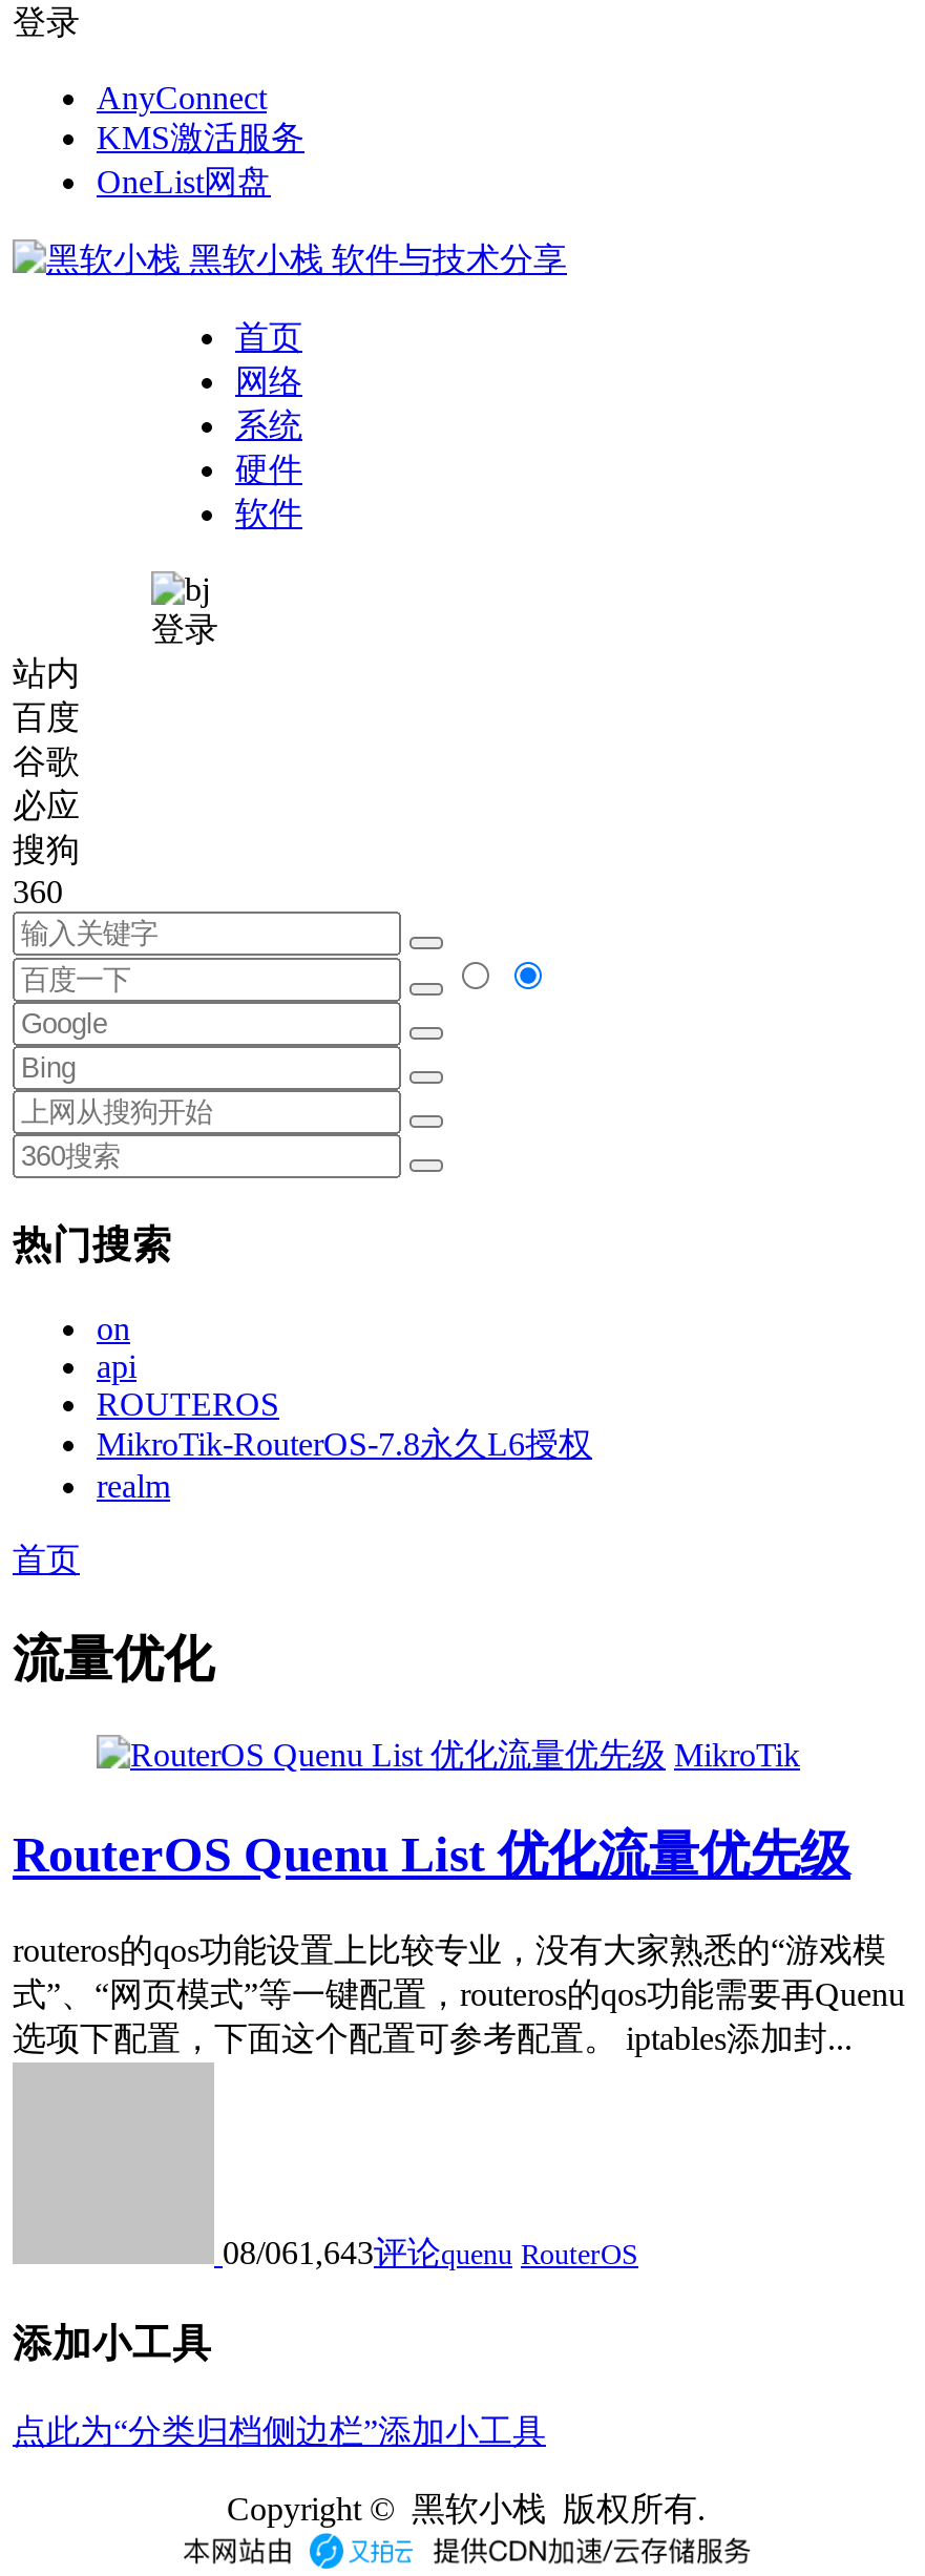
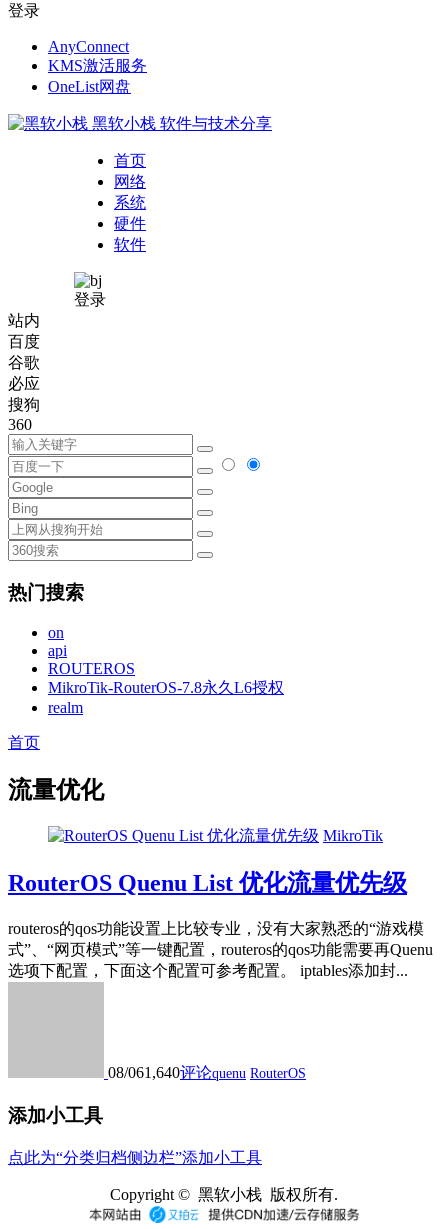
- 08/061,643评论quenu RouterOS
+ 08/061,640评论quenu RouterOS
